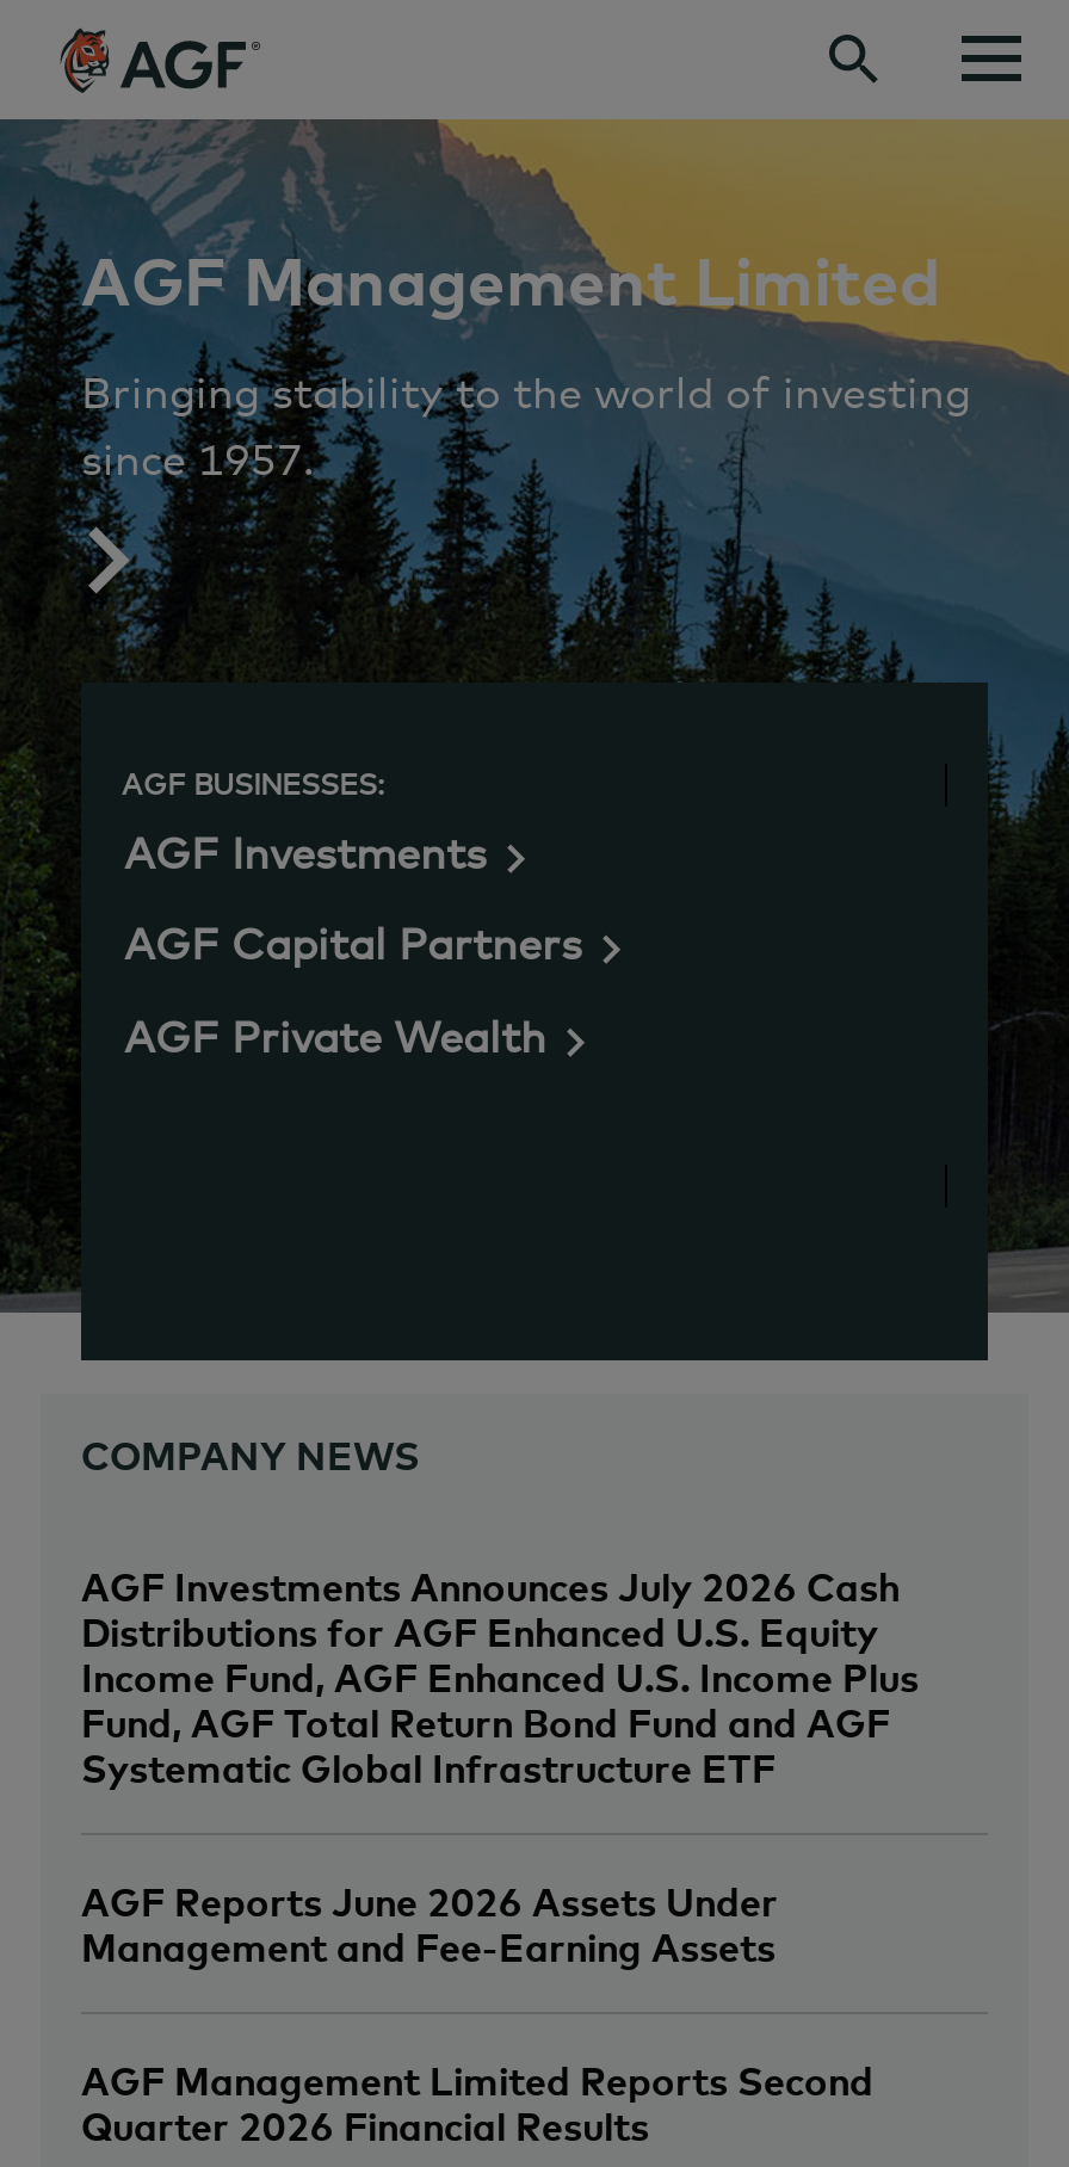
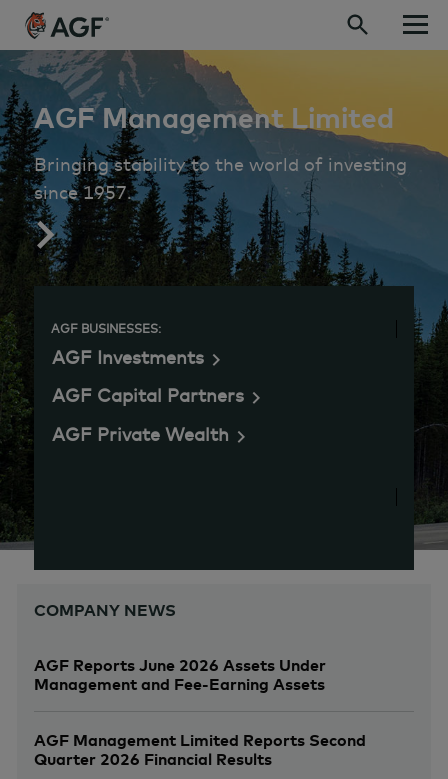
- AGF Investments Announces July 2026 Cash
- Distributions for AGF Enhanced U.S. Equity
- Income Fund, AGF Enhanced U.S. Income Plus
- Fund, AGF Total Return Bond Fund and AGF
- Systematic Global Infrastructure ETF
